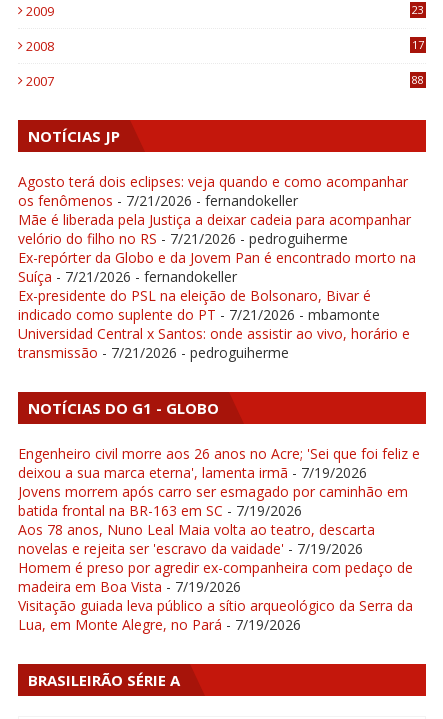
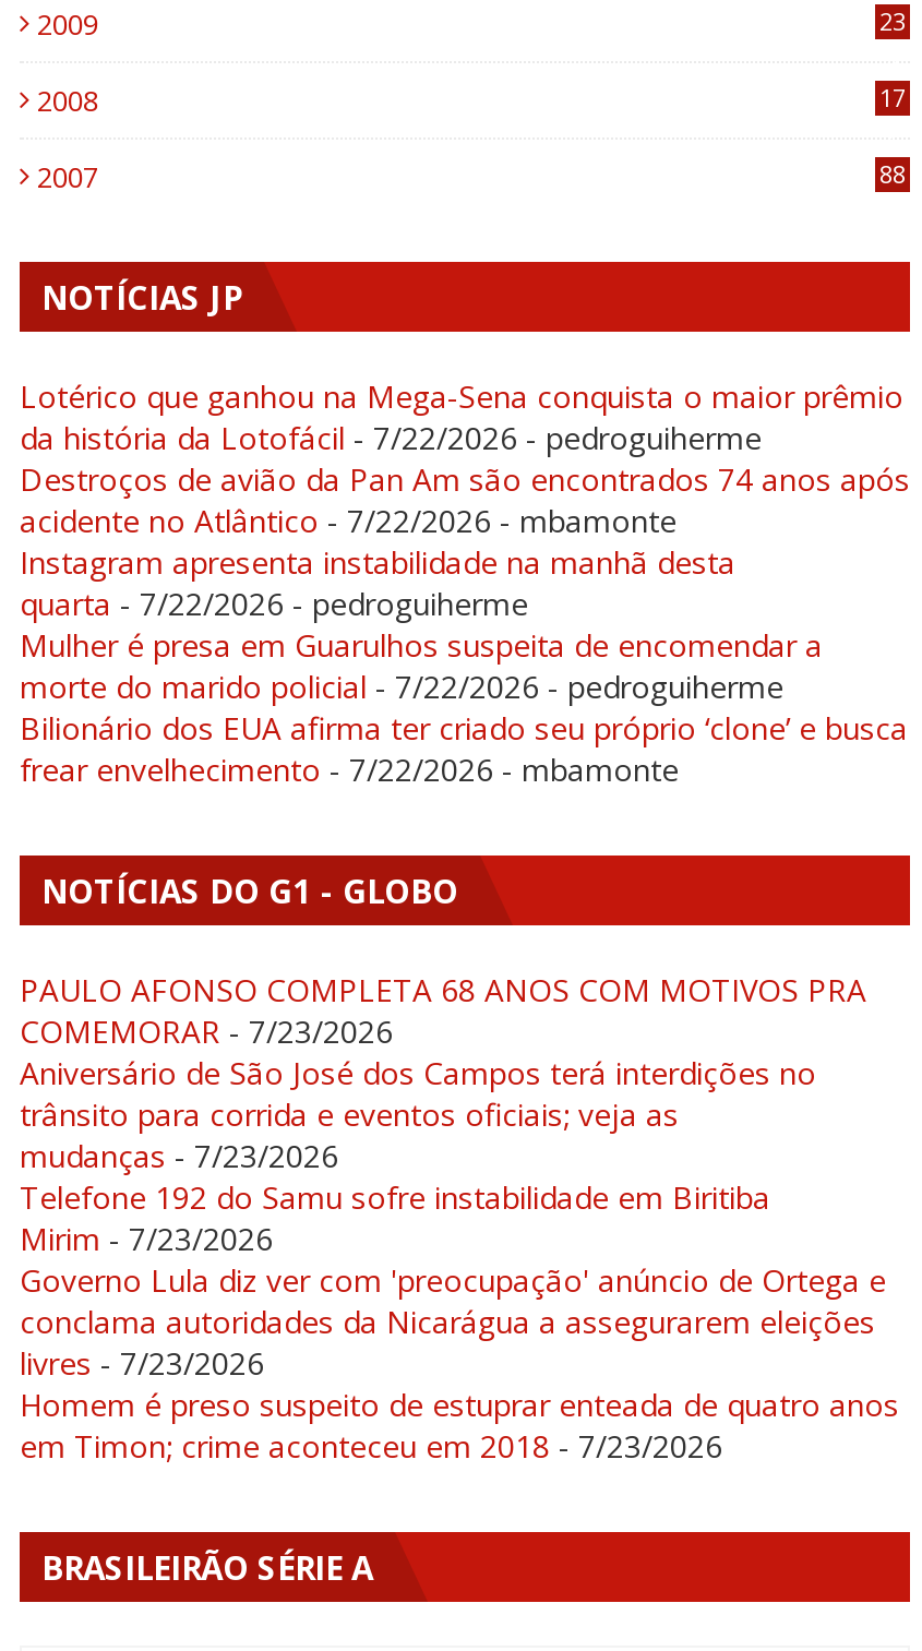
- Agosto terá dois eclipses: veja quando e como acompanhar
- os fenômenos - 7/21/2026 - fernandokeller
- Mãe é liberada pela Justiça a deixar cadeia para acompanhar
- velório do filho no RS - 7/21/2026 - pedroguiherme
- Ex-repórter da Globo e da Jovem Pan é encontrado morto na
- Suíça - 7/21/2026 - fernandokeller
- Ex-presidente do PSL na eleição de Bolsonaro, Bivar é
- indicado como suplente do PT - 7/21/2026 - mbamonte
- Universidad Central x Santos: onde assistir ao vivo, horário e
- transmissão - 7/21/2026 - pedroguiherme
+ Lotérico que ganhou na Mega-Sena conquista o maior prêmio
+ da história da Lotofácil - 7/22/2026 - pedroguiherme
+ Destroços de avião da Pan Am são encontrados 74 anos após
+ acidente no Atlântico - 7/22/2026 - mbamonte
+ Instagram apresenta instabilidade na manhã desta
+ quarta - 7/22/2026 - pedroguiherme
+ Mulher é presa em Guarulhos suspeita de encomendar a
+ morte do marido policial - 7/22/2026 - pedroguiherme
+ Bilionário dos EUA afirma ter criado seu próprio ‘clone’ e busca
+ frear envelhecimento - 7/22/2026 - mbamonte

- Engenheiro civil morre aos 26 anos no Acre; 'Sei que foi feliz e
- deixou a sua marca eterna', lamenta irmã - 7/19/2026
- Jovens morrem após carro ser esmagado por caminhão em
- batida frontal na BR-163 em SC - 7/19/2026
- Aos 78 anos, Nuno Leal Maia volta ao teatro, descarta
- novelas e rejeita ser 'escravo da vaidade' - 7/19/2026
- Homem é preso por agredir ex-companheira com pedaço de
- madeira em Boa Vista- 7/19/2026
- Visitação guiada leva público a sítio arqueológico da Serra da
- Lua, em Monte Alegre, no Pará - 7/19/2026
+ PAULO AFONSO COMPLETA 68 ANOS COM MOTIVOS PRA
+ COMEMORAR - 7/23/2026
+ Aniversário de São José dos Campos terá interdições no
+ trânsito para corrida e eventos oficiais; veja as
+ mudanças - 7/23/2026
+ Telefone 192 do Samu sofre instabilidade em Biritiba
+ Mirim - 7/23/2026
+ Governo Lula diz ver com 'preocupação' anúncio de Ortega e
+ conclama autoridades da Nicarágua a assegurarem eleições
+ livres - 7/23/2026
+ Homem é preso suspeito de estuprar enteada de quatro anos
+ em Timon; crime aconteceu em 2018 - 7/23/2026
